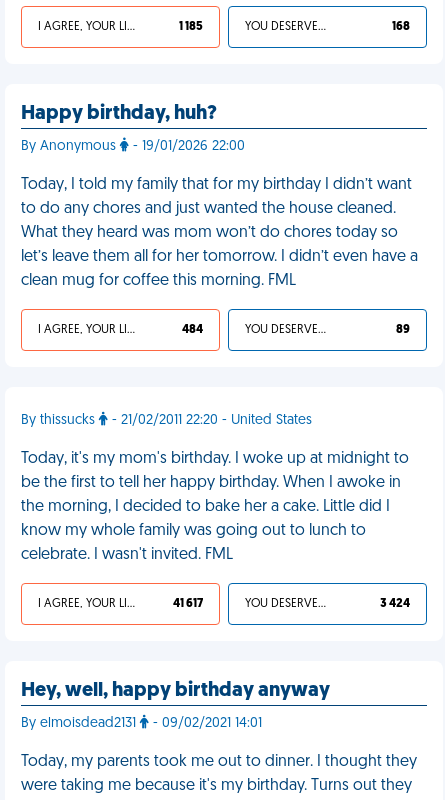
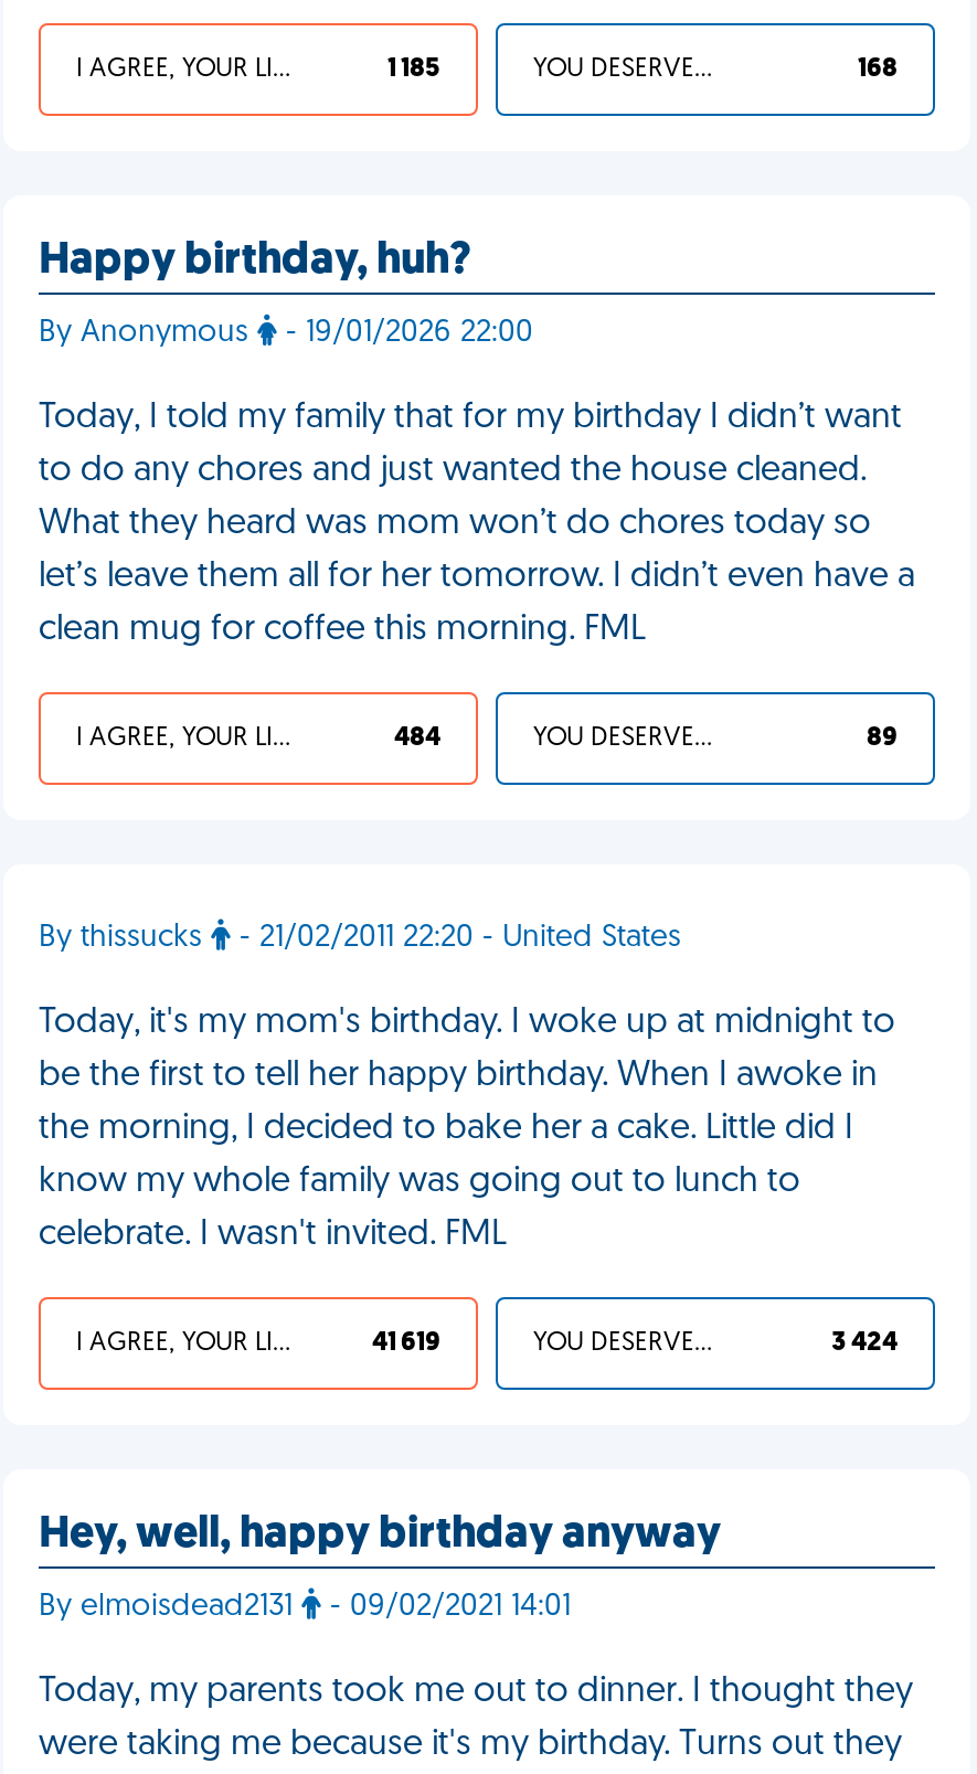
- 41 617
+ 41 619
